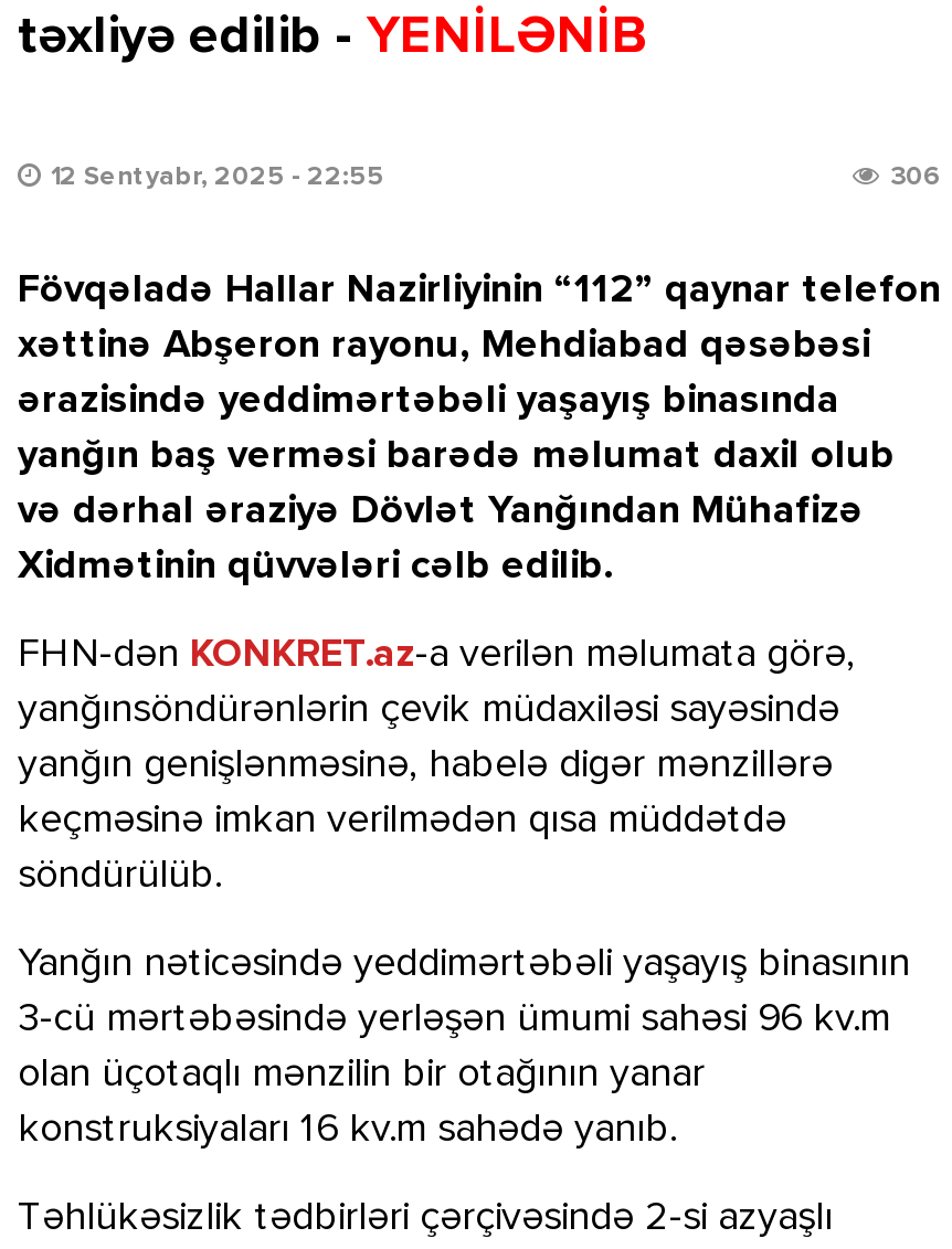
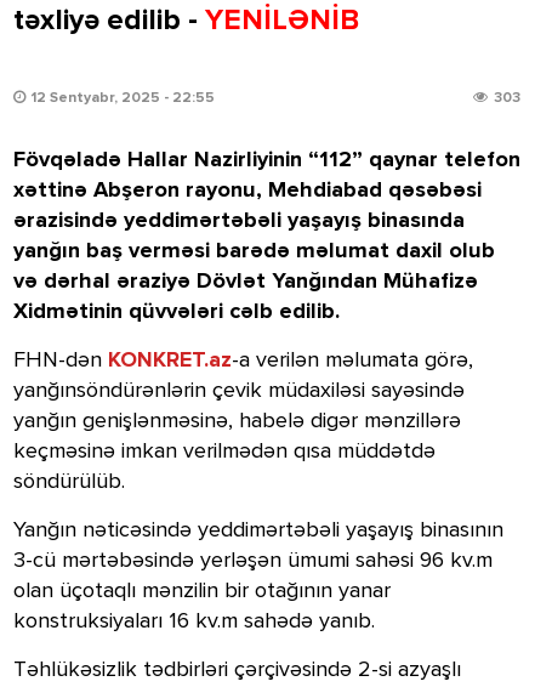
- 306
+ 303
